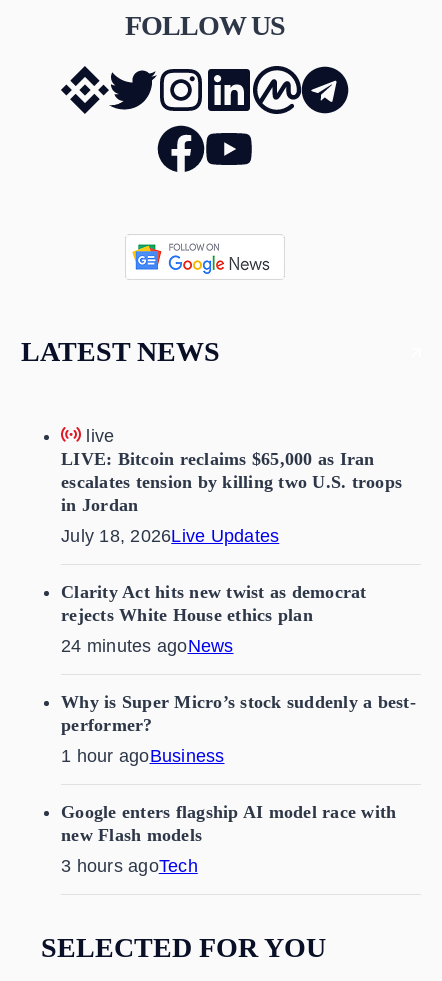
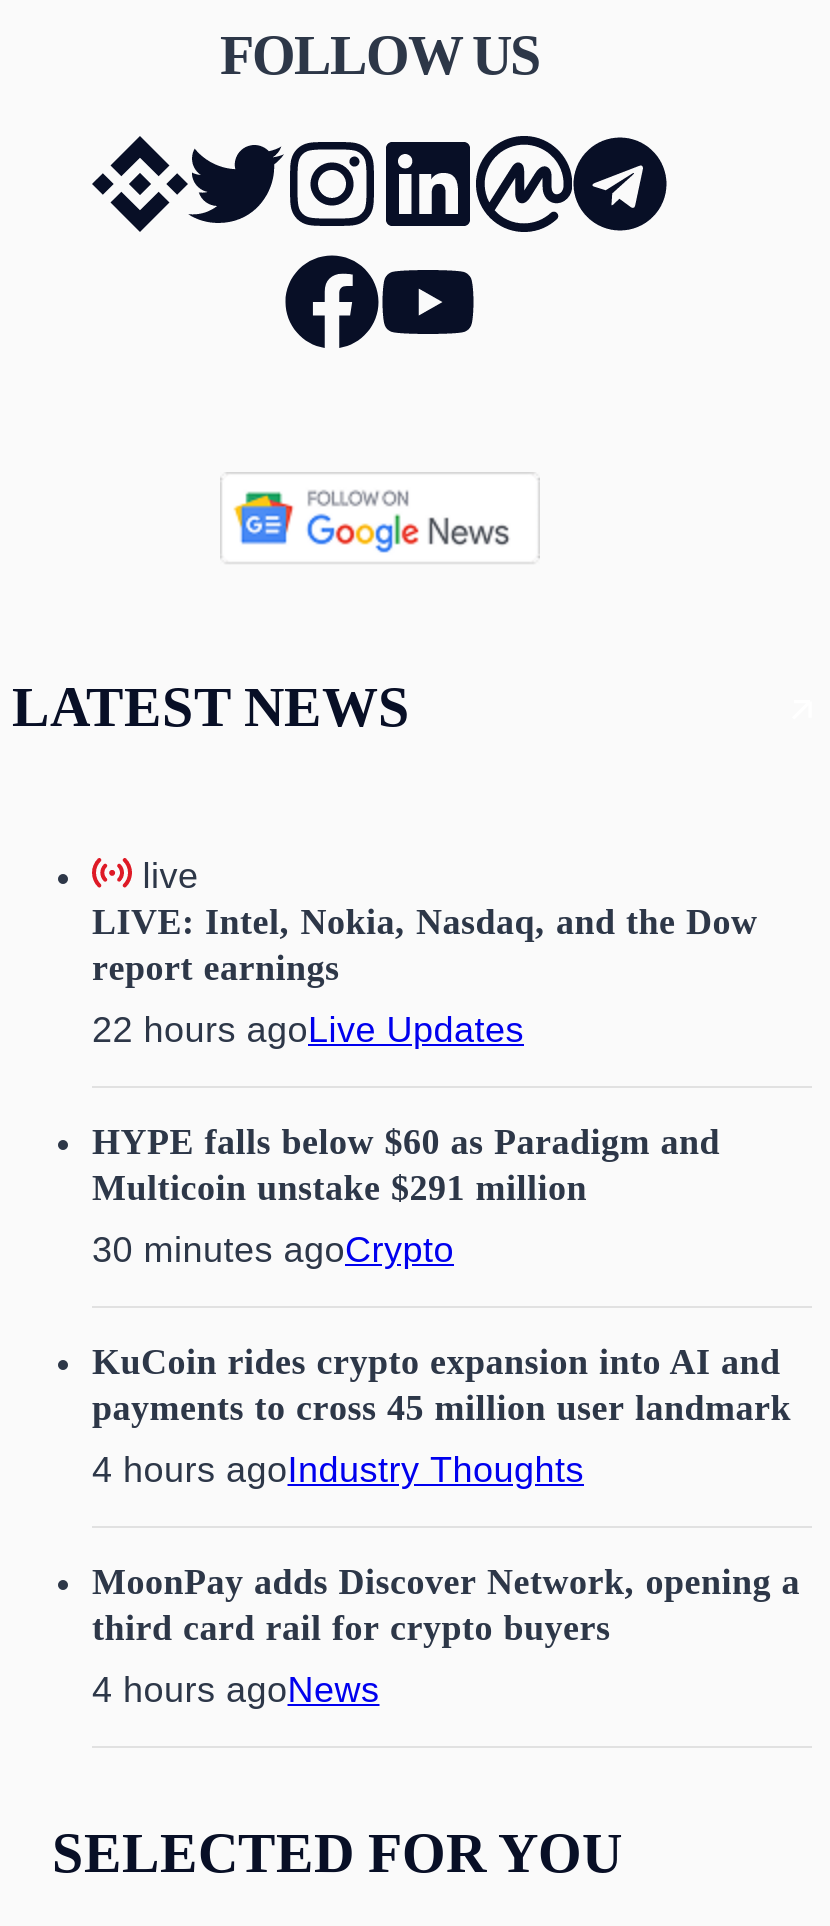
- LIVE: Bitcoin reclaims $65,000 as Iran
- escalates tension by killing two U.S. troops
- in Jordan
+ LIVE: Intel, Nokia, Nasdaq, and the Dow
+ report earnings

- July 18, 2026Live Updates
+ 22 hours agoLive Updates

- Clarity Act hits new twist as democrat
- rejects White House ethics plan
+ HYPE falls below $60 as Paradigm and
+ Multicoin unstake $291 million

- 24 minutes agoNews
+ 30 minutes agoCrypto

- Why is Super Micro’s stock suddenly a best-
- performer?
+ KuCoin rides crypto expansion into AI and
+ payments to cross 45 million user landmark

- 1 hour agoBusiness
+ 4 hours agoIndustry Thoughts

- Google enters flagship AI model race with
- new Flash models
+ MoonPay adds Discover Network, opening a
+ third card rail for crypto buyers

- 3 hours agoTech
+ 4 hours agoNews
